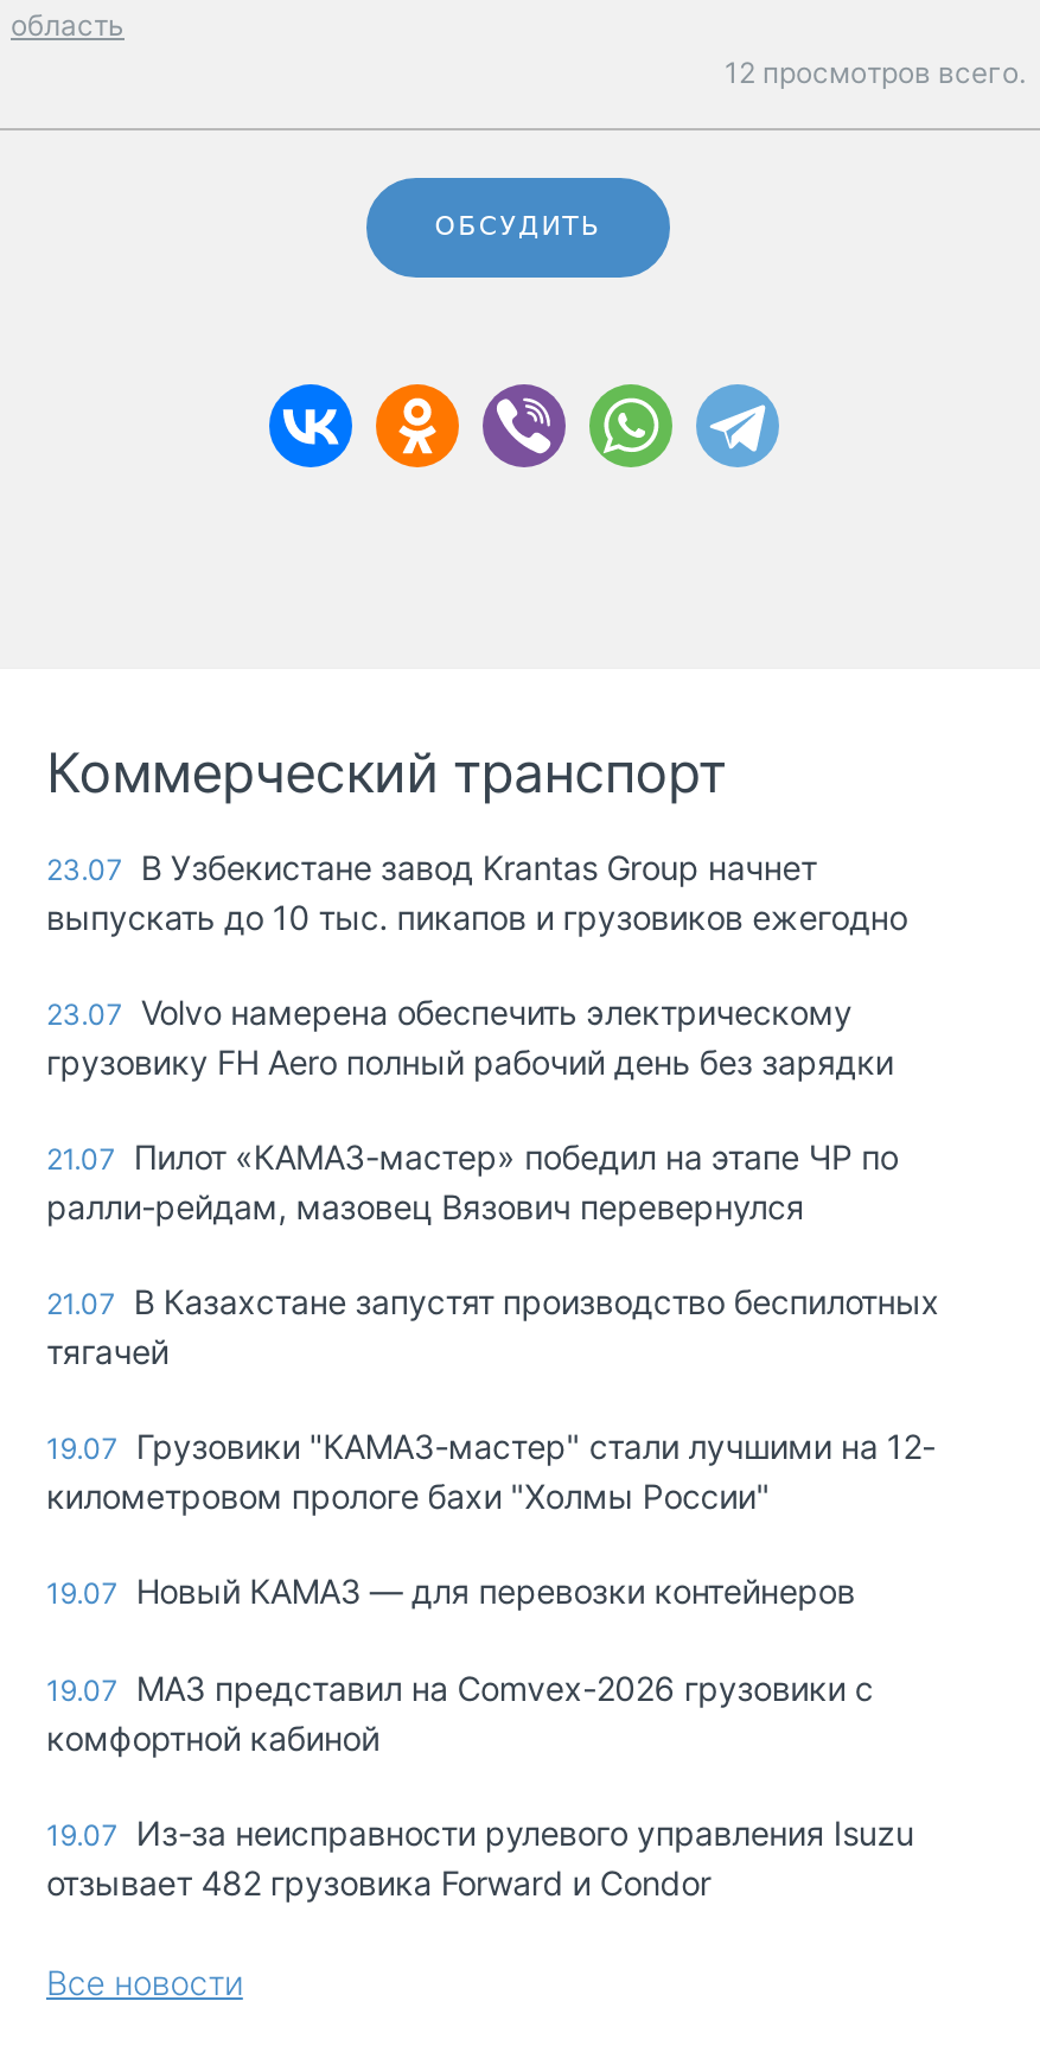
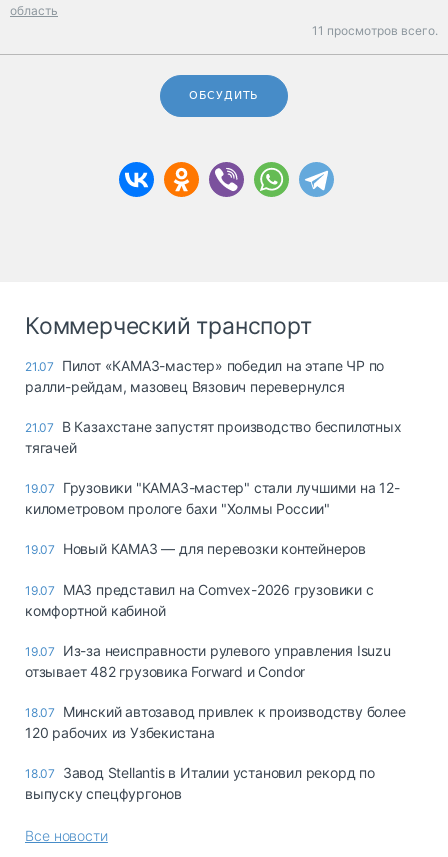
- 12 просмотров всего.
+ 11 просмотров всего.

- 23.07 В Узбекистане завод Krantas Group начнет
- выпускать до 10 тыс. пикапов и грузовиков ежегодно
- 23.07 Volvo намерена обеспечить электрическому
- грузовику FH Aero полный рабочий день без зарядки

moved up: 21.07 Пилот «КАМАЗ-мастер» победил на этапе ЧР по | ралли-рейдам, мазовец Вязович перевернулся | 21.07 В Казахстане запустят производство беспилотных | ... | 19.07 Из-за неисправности рулевого управления Isuzu | отзывает 482 грузовика Forward и Condor

+ 18.07 Минский автозавод привлек к производству более
+ 120 рабочих из Узбекистана
+ 18.07 Завод Stellantis в Италии установил рекорд по
+ выпуску спецфургонов
